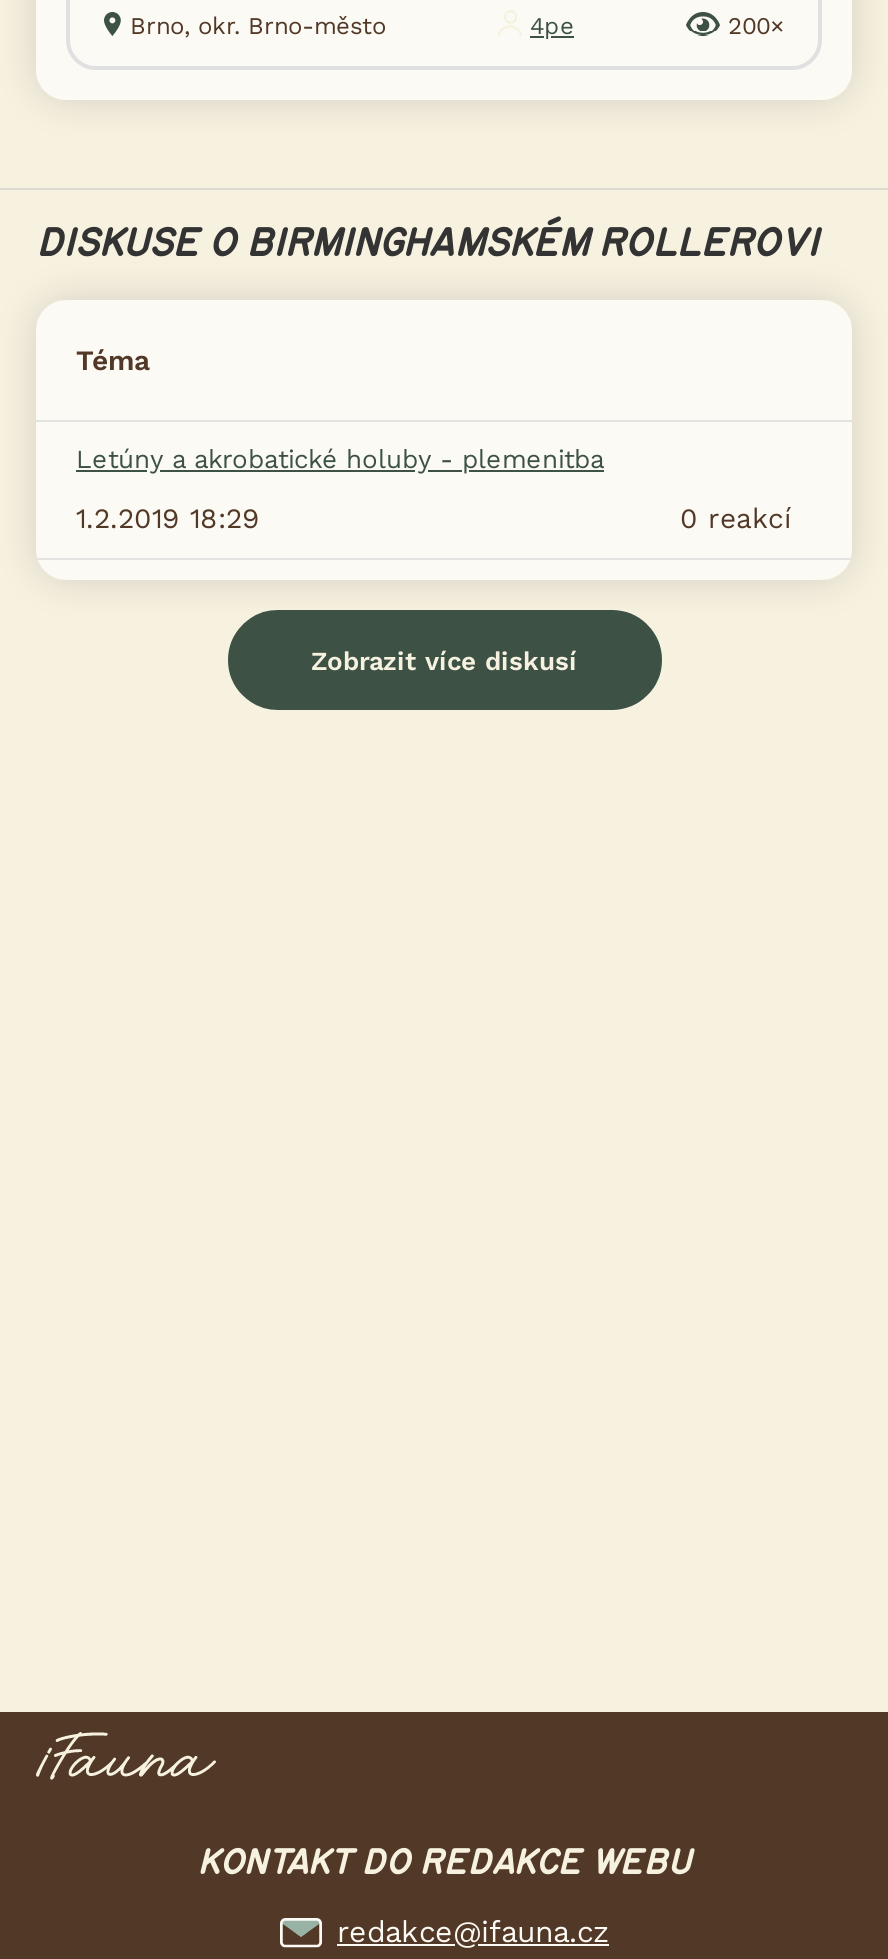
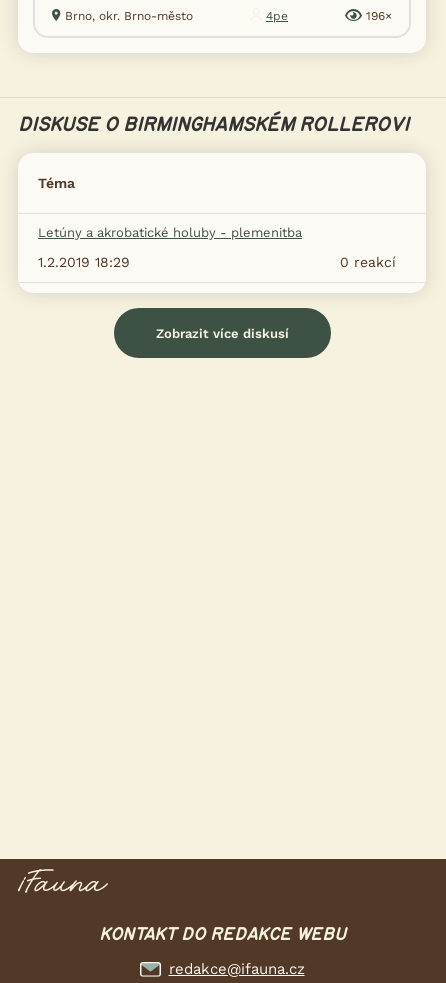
- 200×
+ 196×
